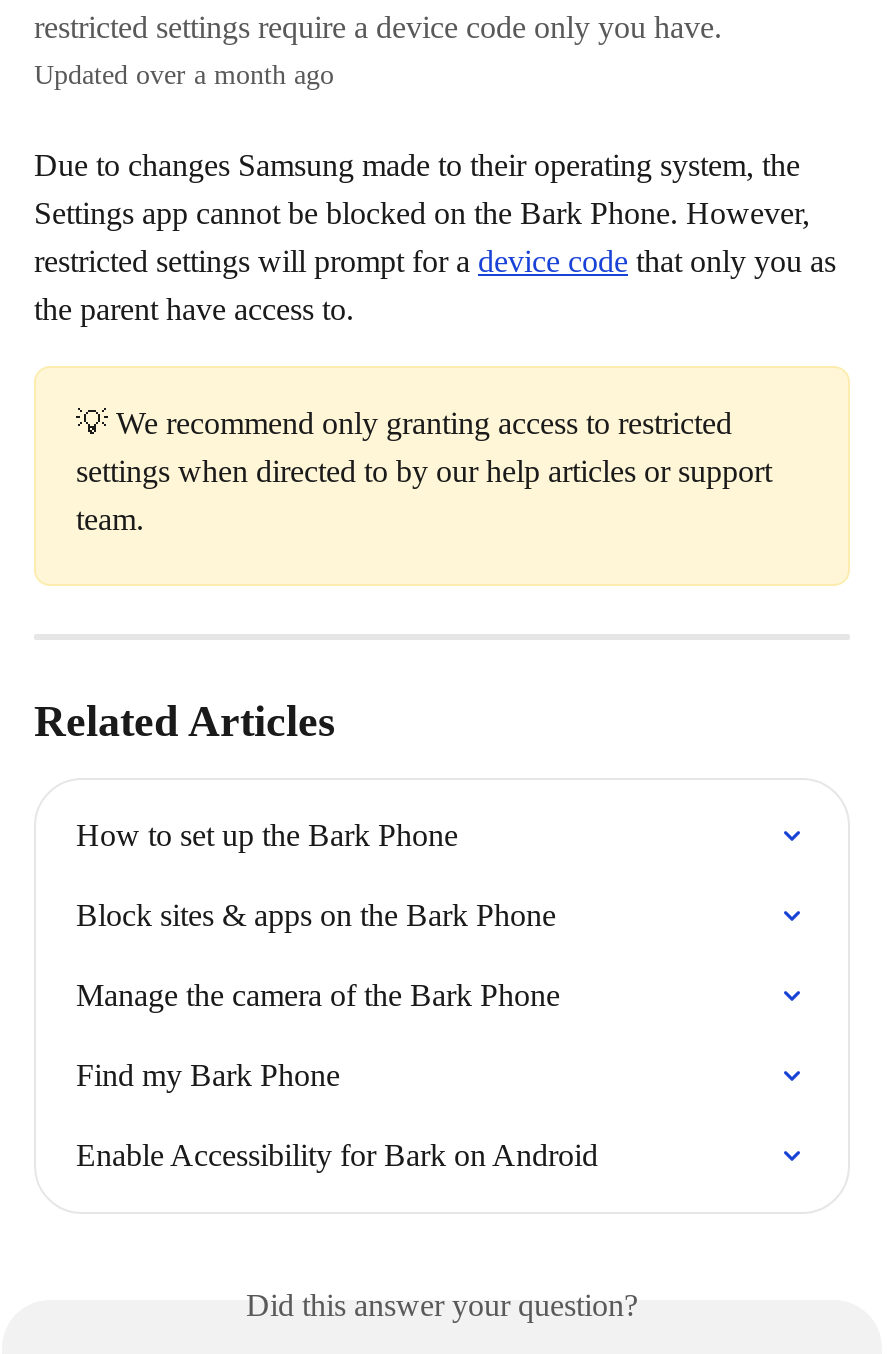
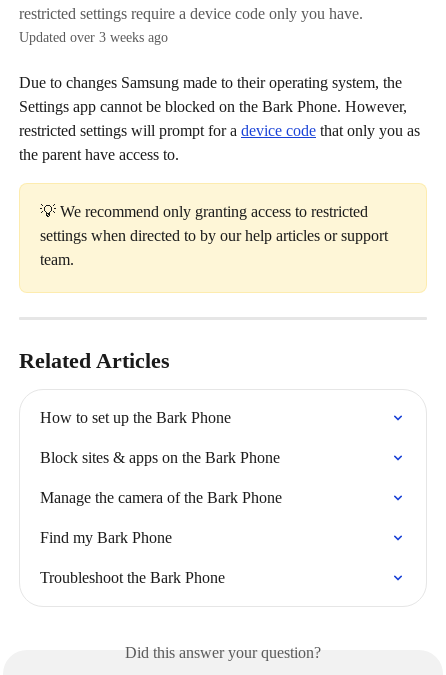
- Updated over a month ago
+ Updated over 3 weeks ago

- Enable Accessibility for Bark on Android
+ Troubleshoot the Bark Phone
